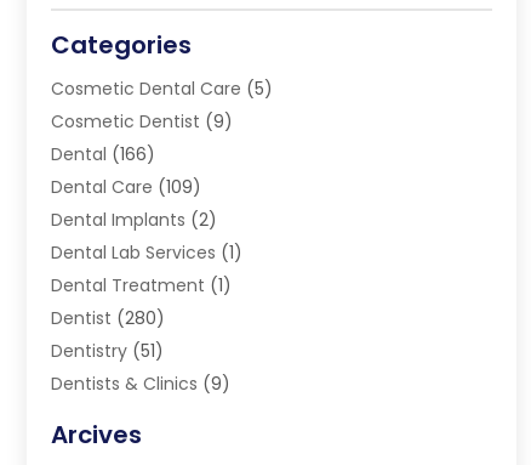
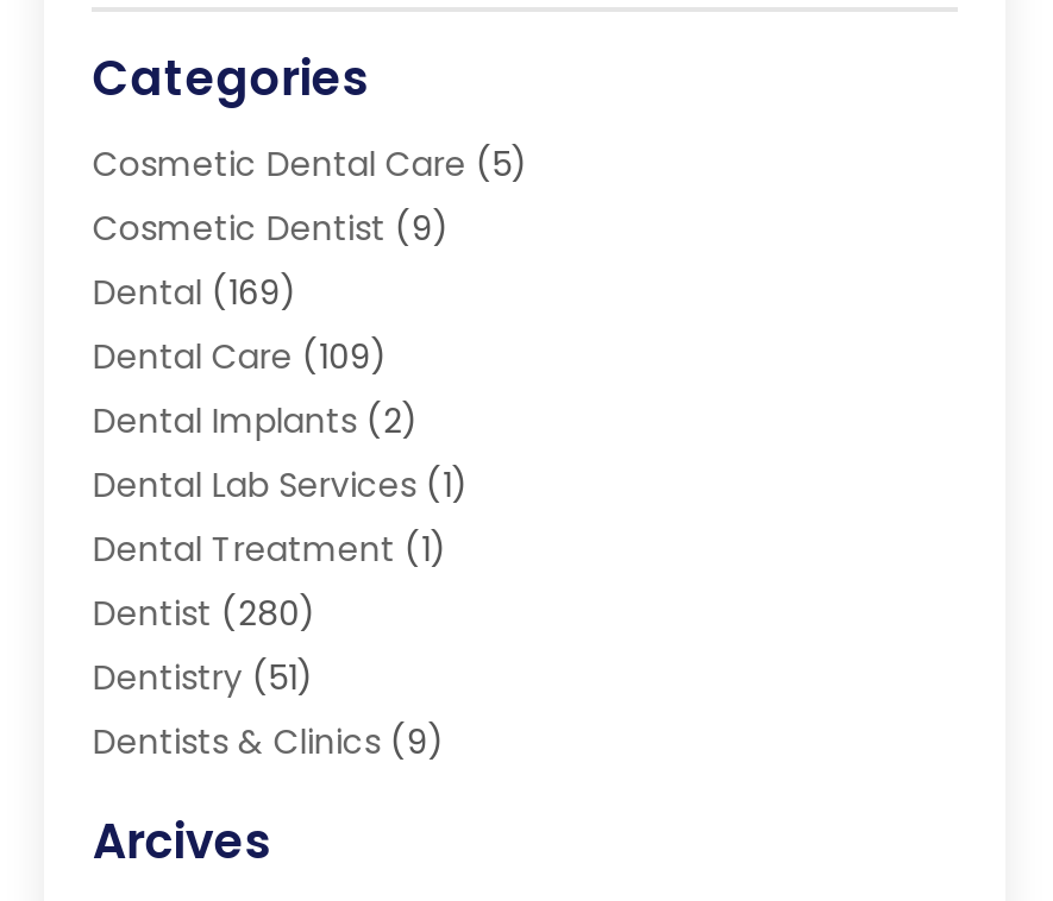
- Dental (166)
+ Dental (169)
